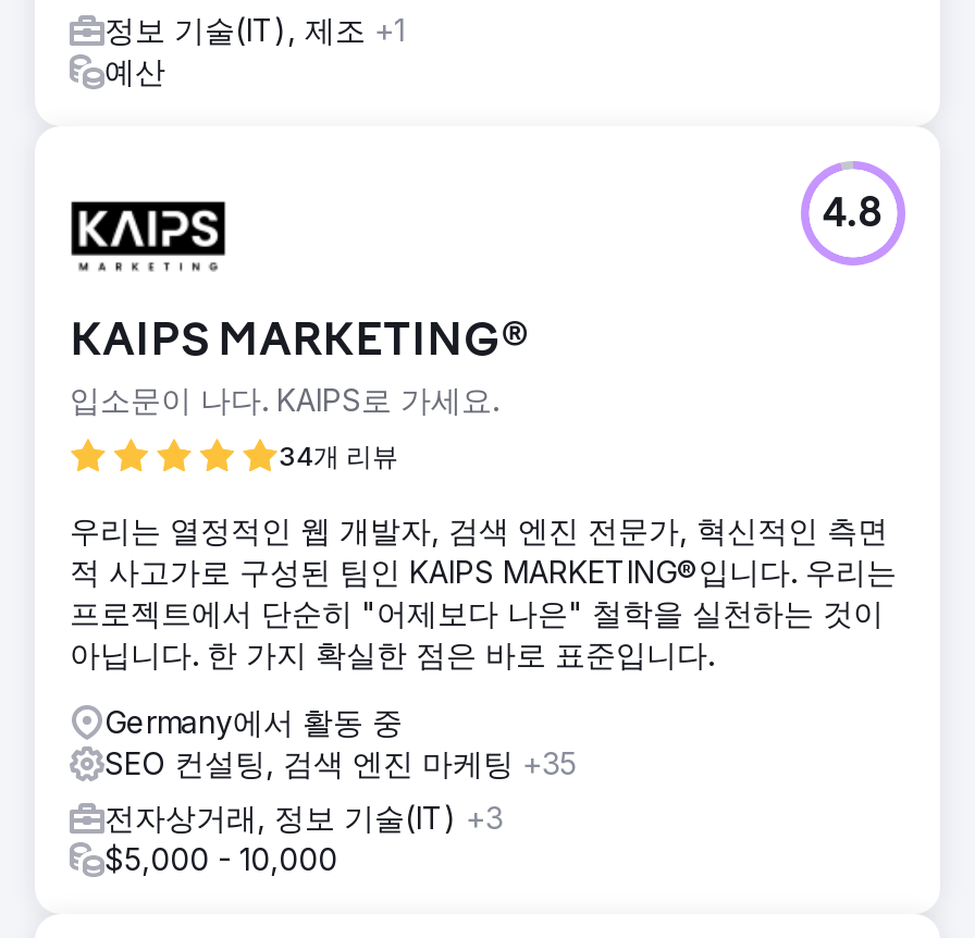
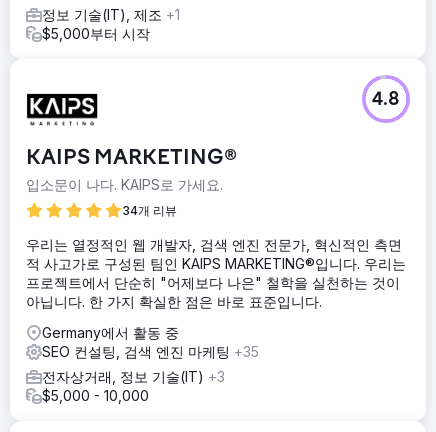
- 예산
+ $5,000부터 시작
